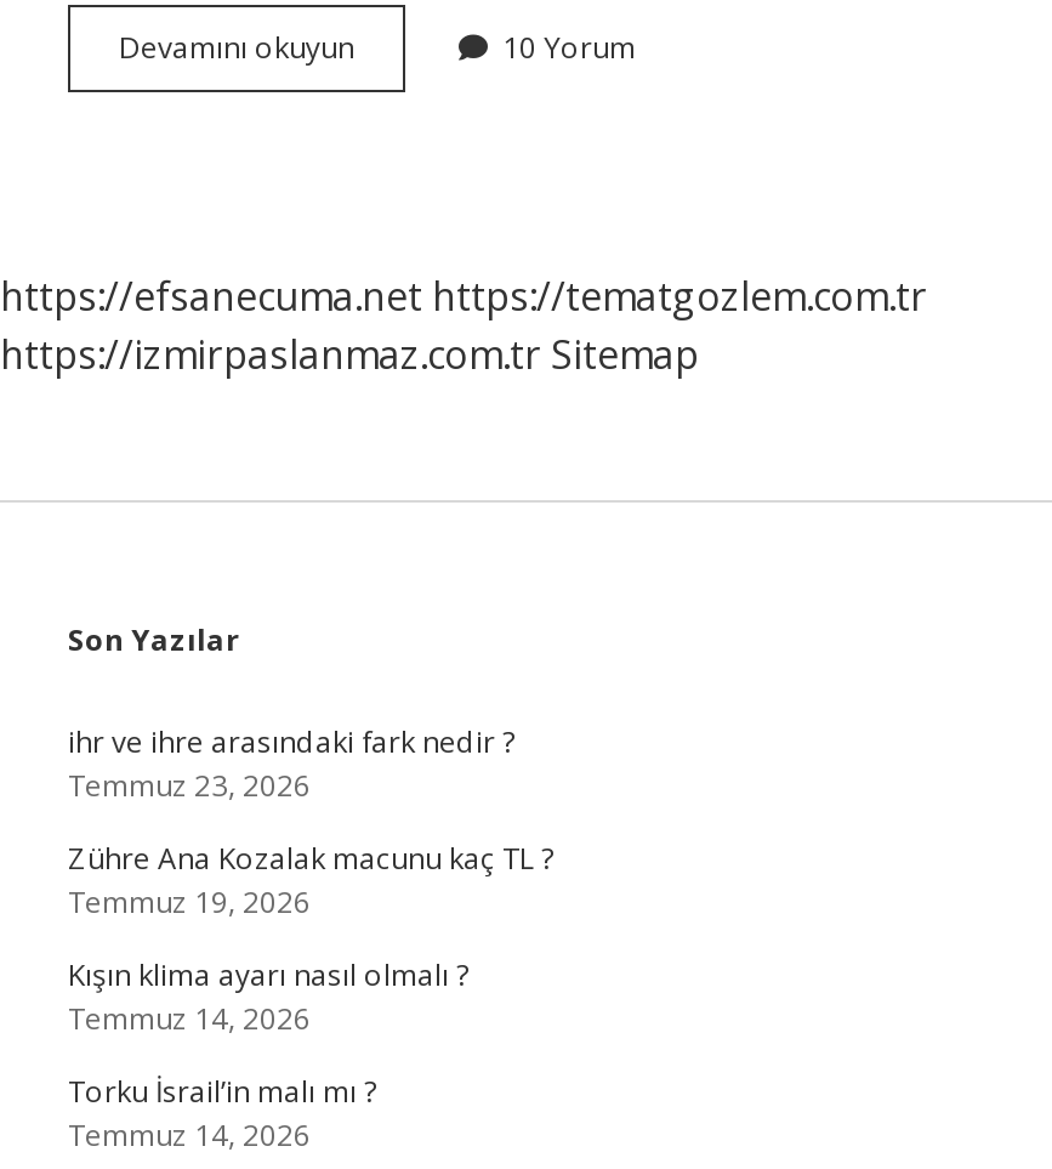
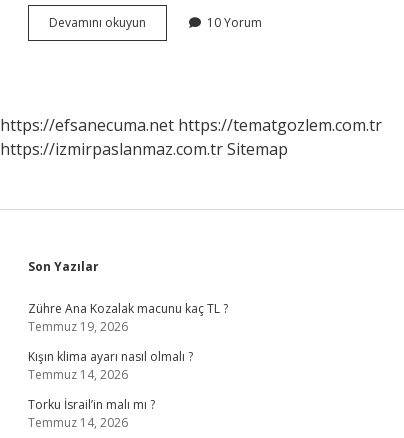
- ihr ve ihre arasındaki fark nedir ?
- Temmuz 23, 2026
